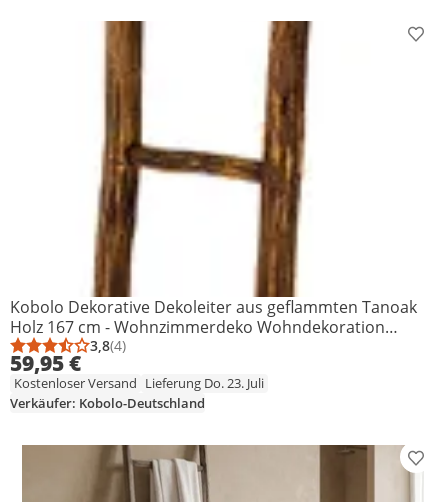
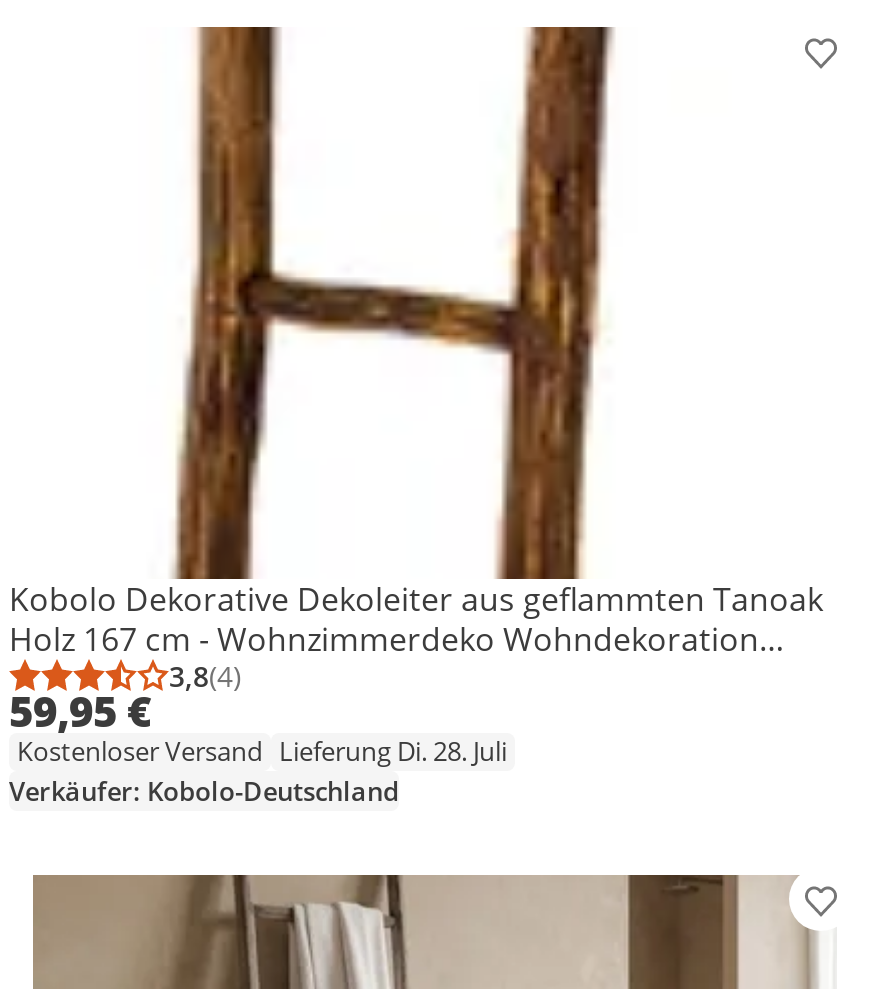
- Kostenloser Versand Lieferung Do. 23. Juli
+ Kostenloser Versand Lieferung Di. 28. Juli
